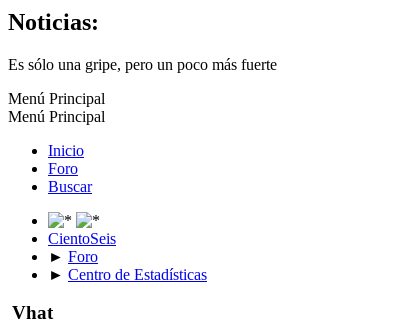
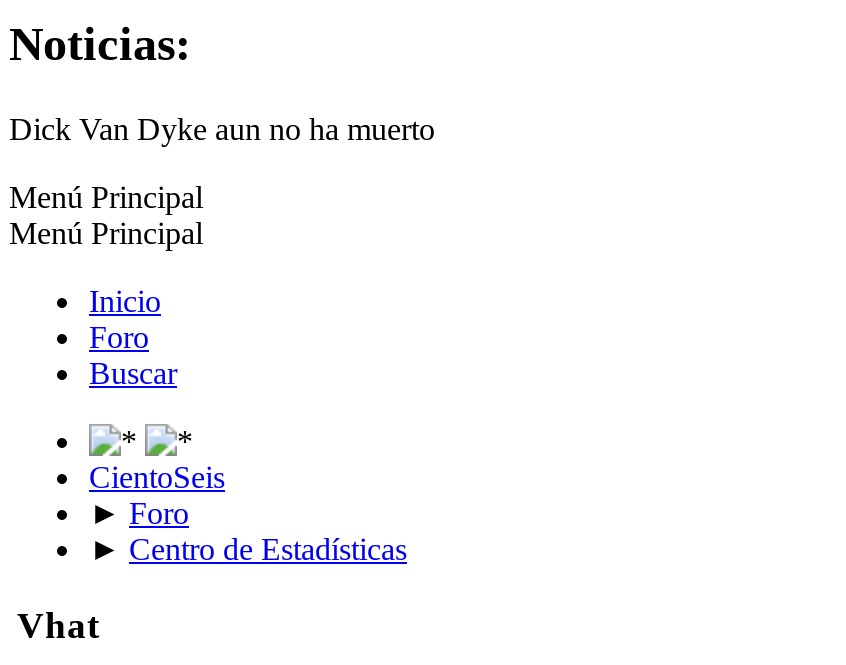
- Es sólo una gripe, pero un poco más fuerte
+ Dick Van Dyke aun no ha muerto
